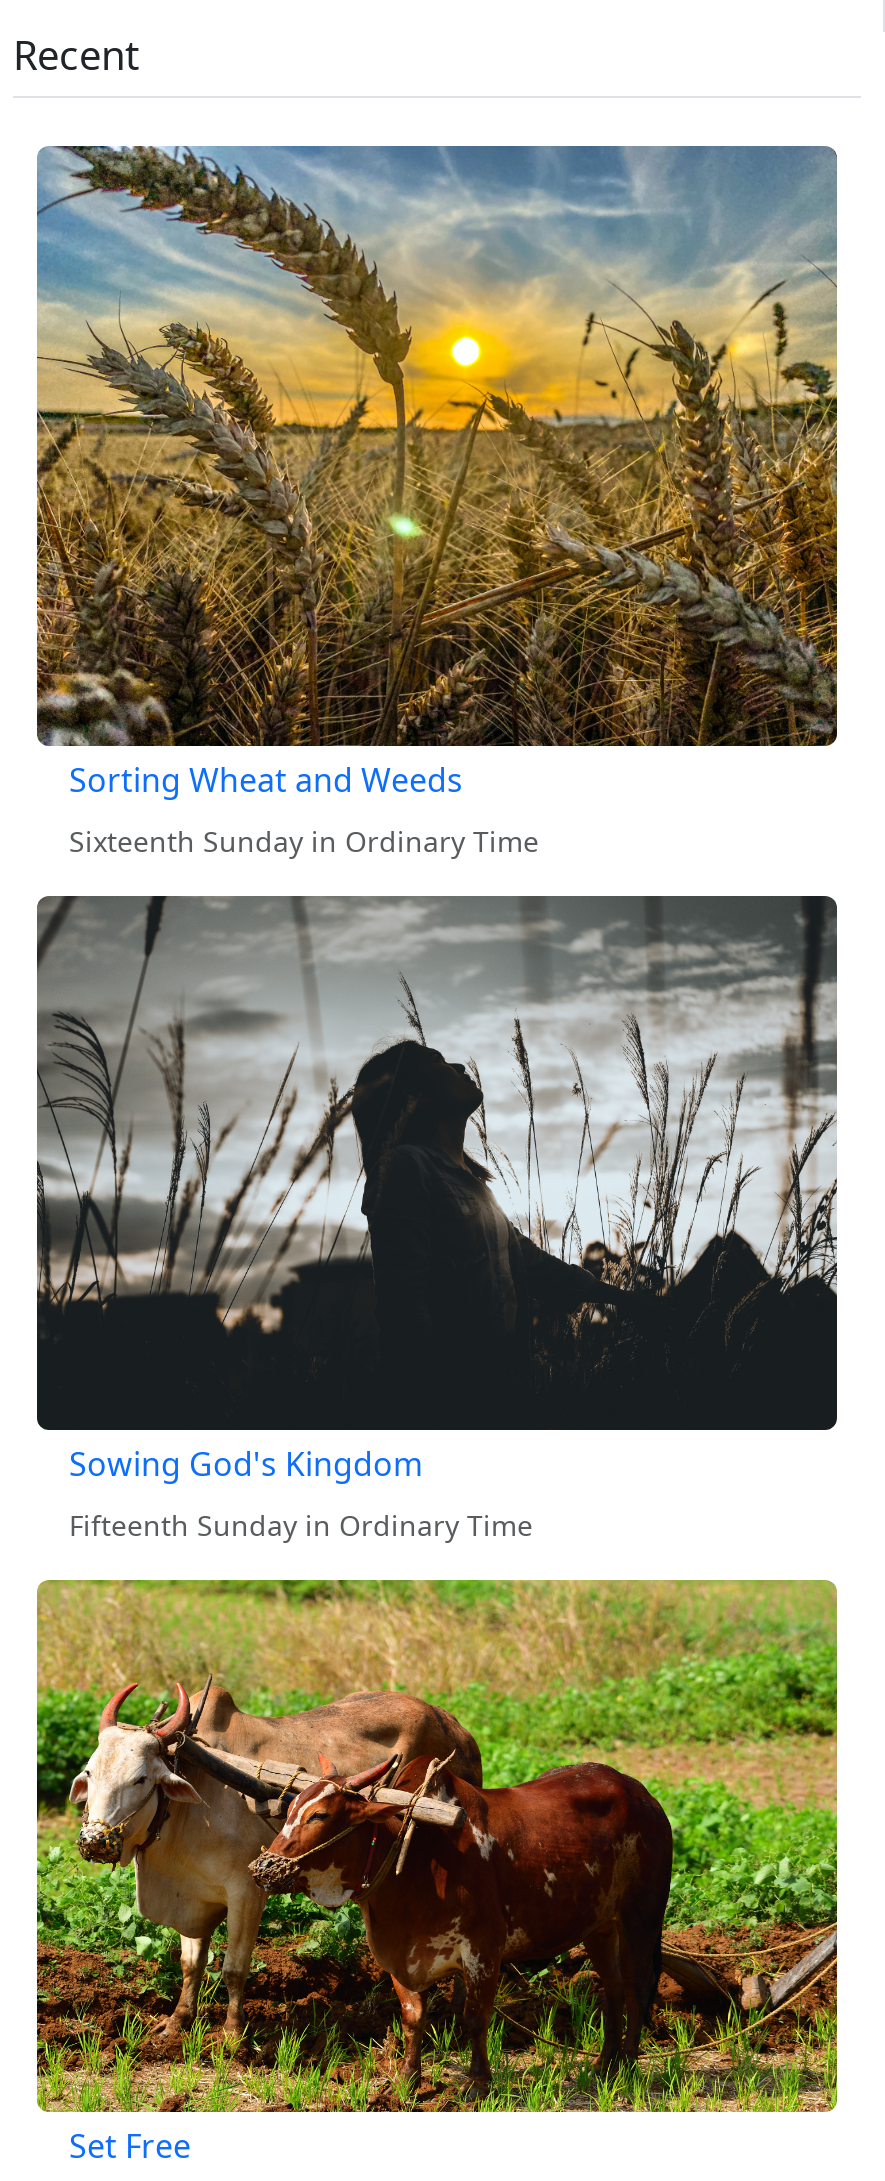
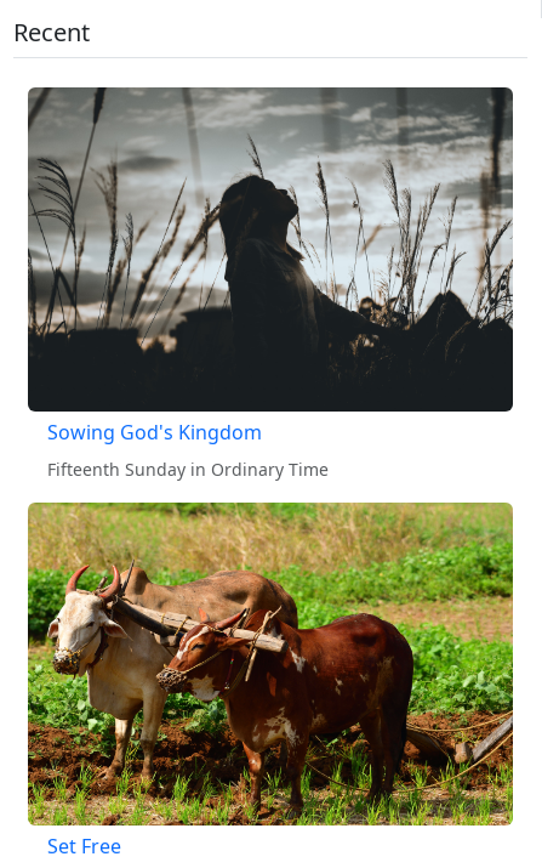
- [image]
- Sorting Wheat and Weeds
- Sixteenth Sunday in Ordinary Time
